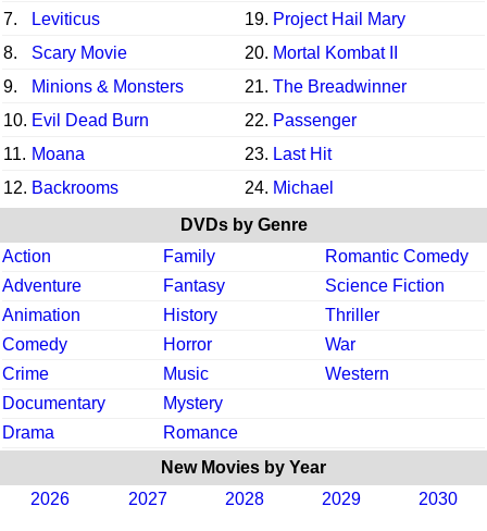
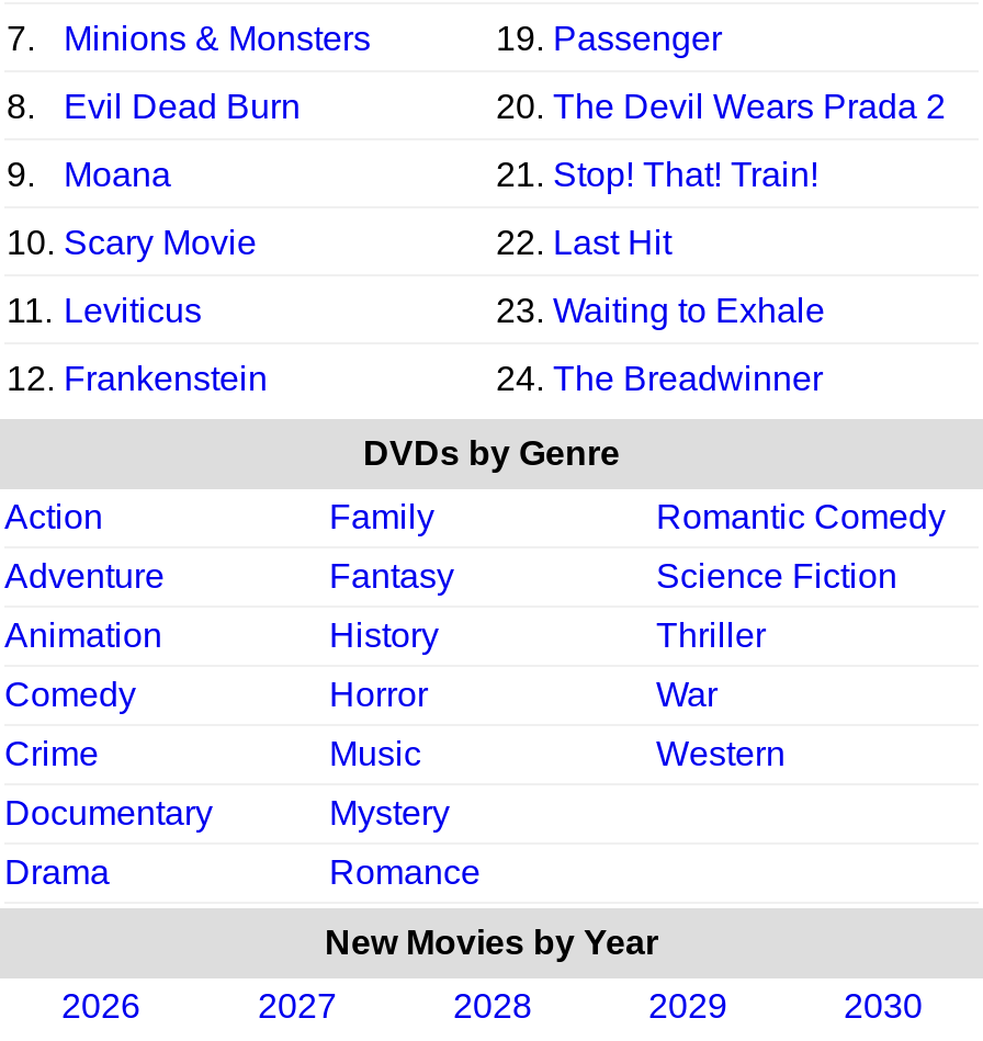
- Leviticus
- 19. Project Hail Mary
+ 19. Passenger

- Scary Movie
- 20. Mortal Kombat II
+ Evil Dead Burn
+ 20. The Devil Wears Prada 2

moved up: Minions & Monsters

- 21. The Breadwinner
+ Moana
+ 21. Stop! That! Train!

- 10. Evil Dead Burn
- 22. Passenger
+ 10. Scary Movie
+ 22. Last Hit

- 11. Moana
- 23. Last Hit
+ 11. Leviticus
+ 23. Waiting to Exhale

- 12. Backrooms
- 24. Michael
+ 12. Frankenstein
+ 24. The Breadwinner
